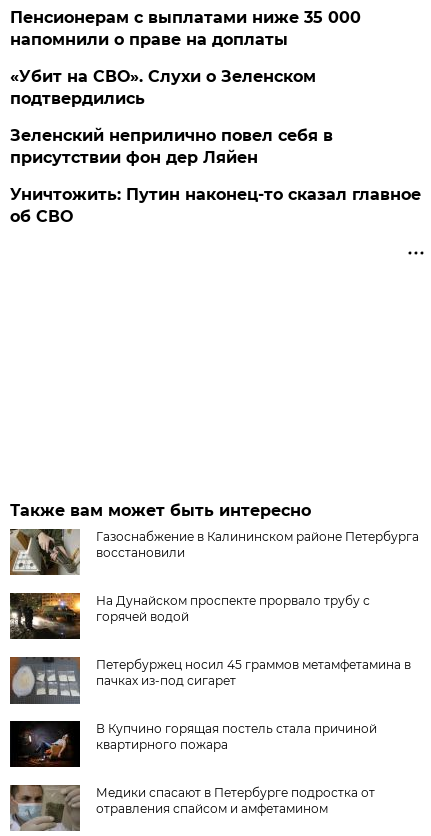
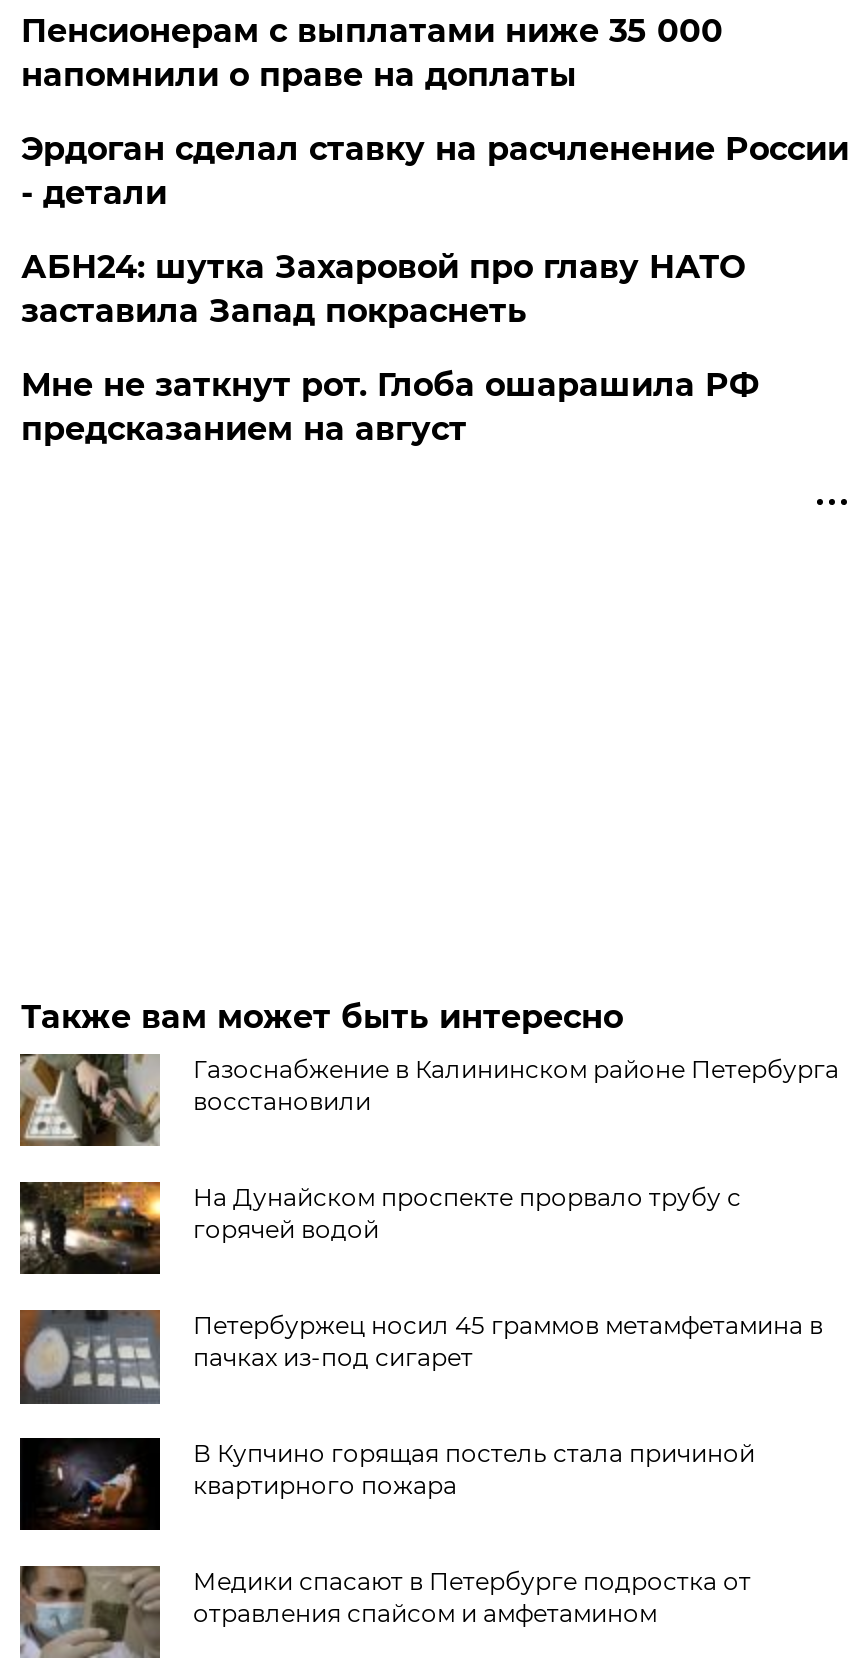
- «Убит на СВО». Слухи о Зеленском
- подтвердились
+ Эрдоган сделал ставку на расчленение России
+ - детали

- Зеленский неприлично повел cебя в
- присутствии фон дер Ляйен
+ АБН24: шутка Захаровой про главу НАТО
+ заставила Запад покраснеть

- Уничтожить: Путин наконец-то сказал главное
- об СВО
+ Мне не заткнут рот. Глоба ошарашила РФ
+ предсказанием на август
